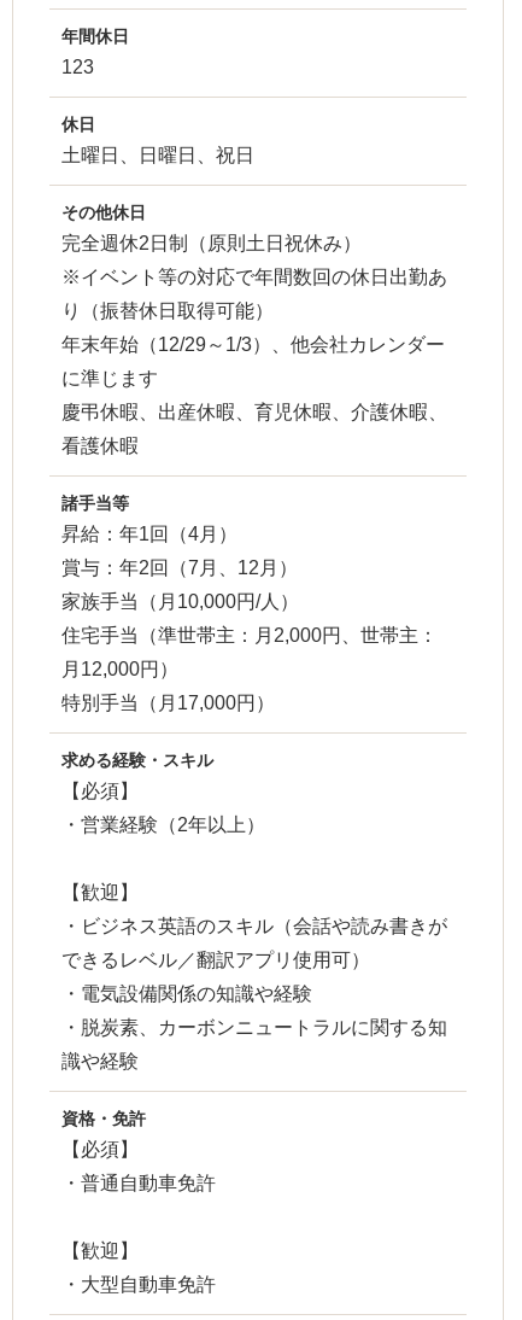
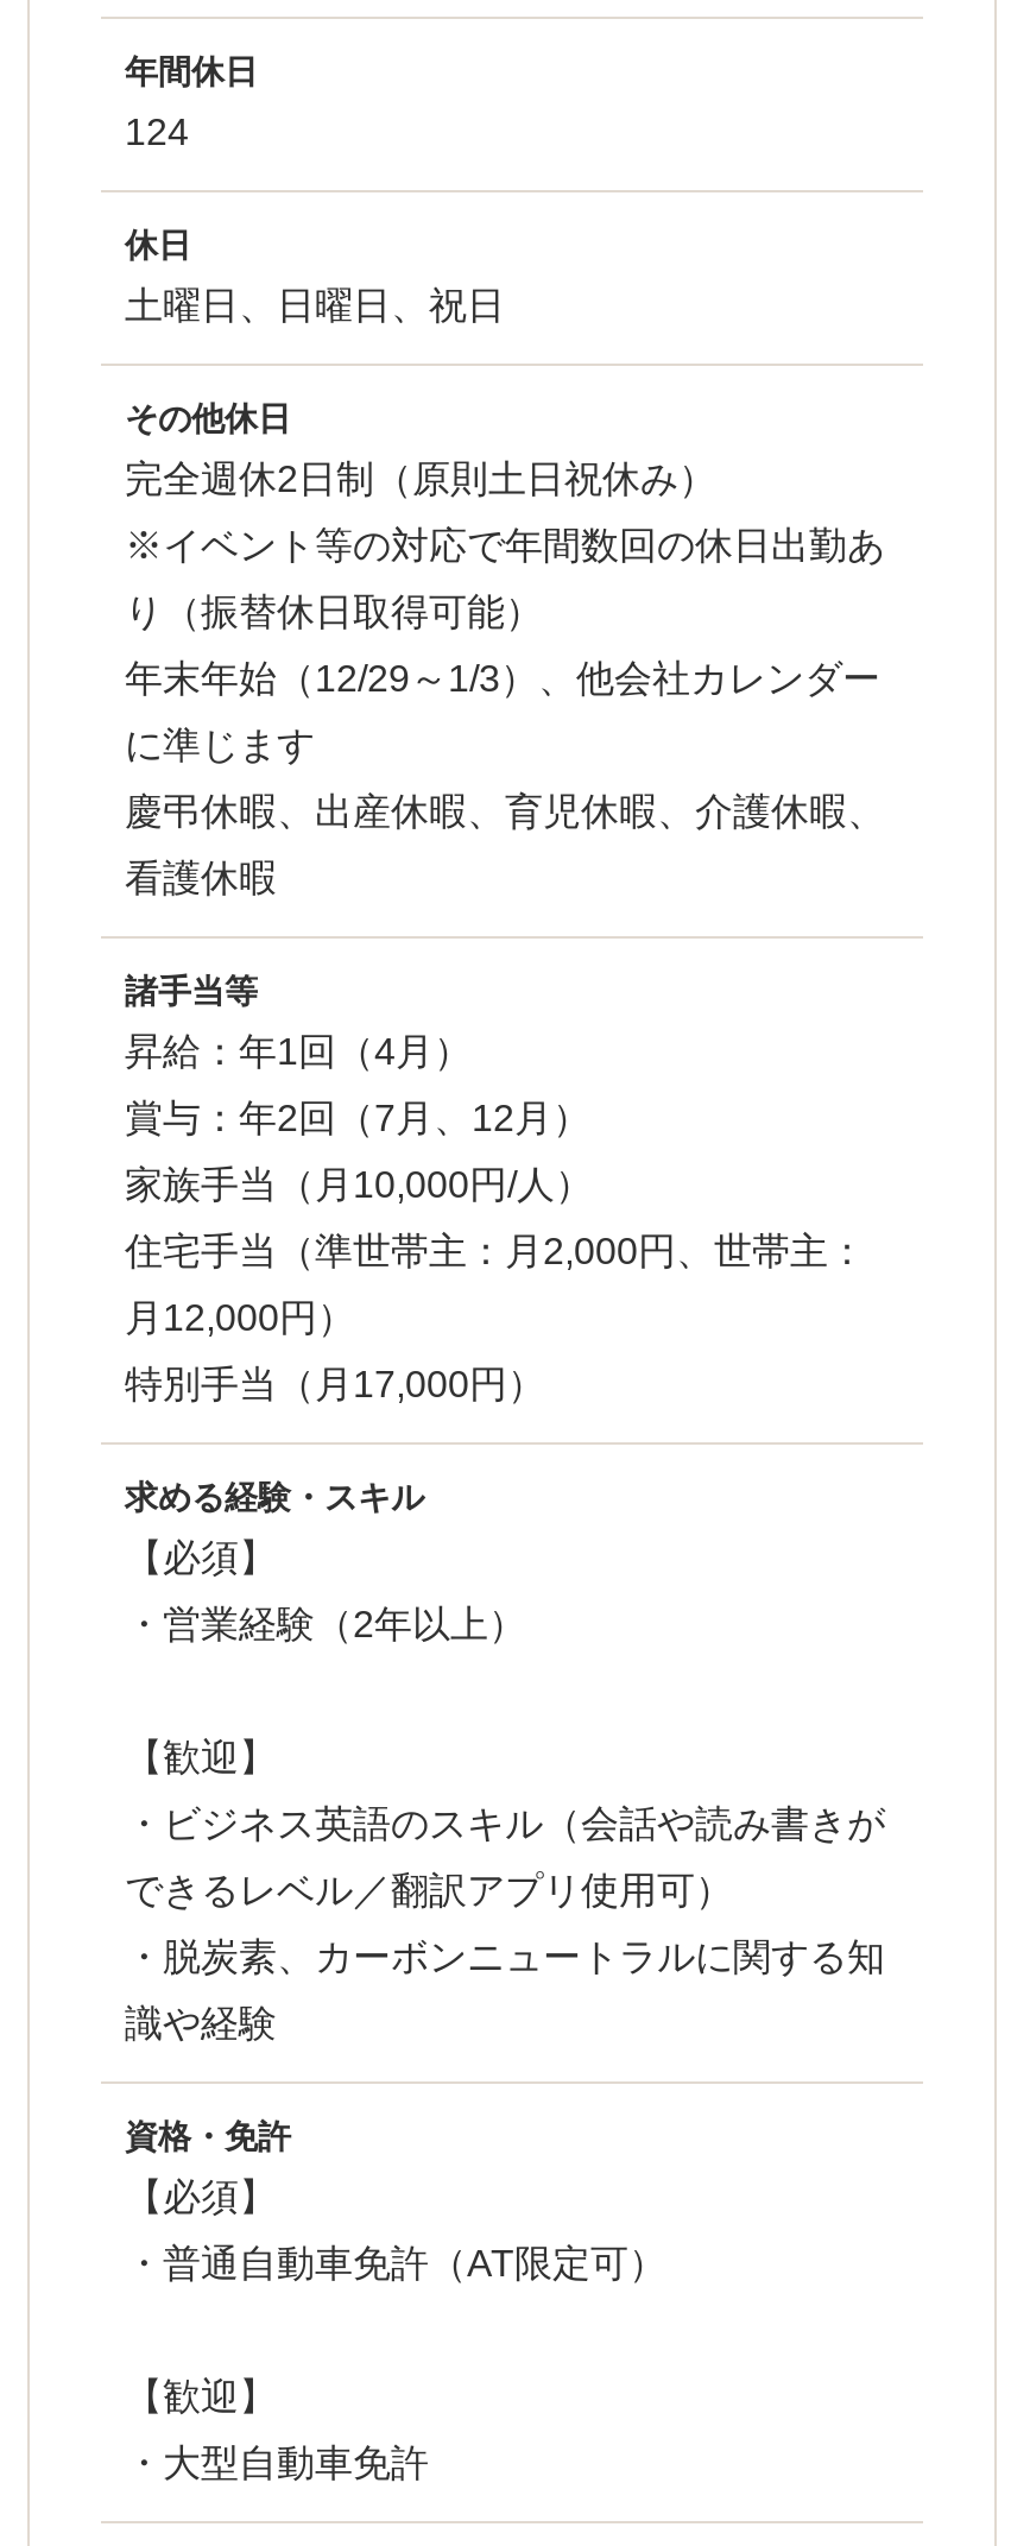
- 123
+ 124

- ・電気設備関係の知識や経験

- ・普通自動車免許
+ ・普通自動車免許（AT限定可）
